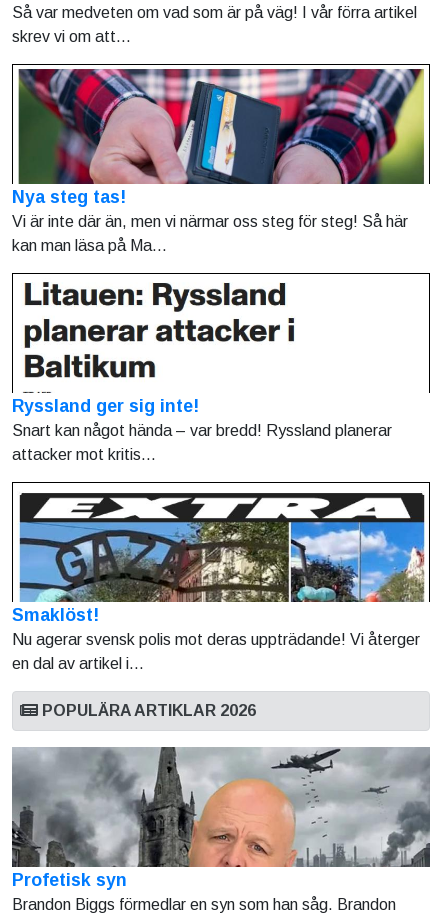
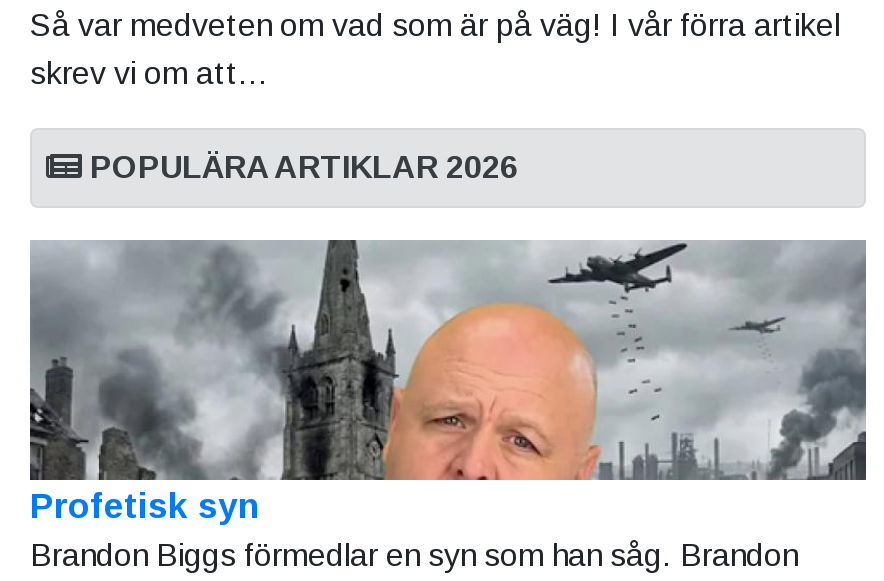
- [image]
- Nya steg tas!
- Vi är inte där än, men vi närmar oss steg för steg! Så här
- kan man läsa på Ma...

- [image]
- Ryssland ger sig inte!
- Snart kan något hända – var bredd! Ryssland planerar
- attacker mot kritis...

- [image]
- Smaklöst!
- Nu agerar svensk polis mot deras uppträdande! Vi återger
- en dal av artikel i...
